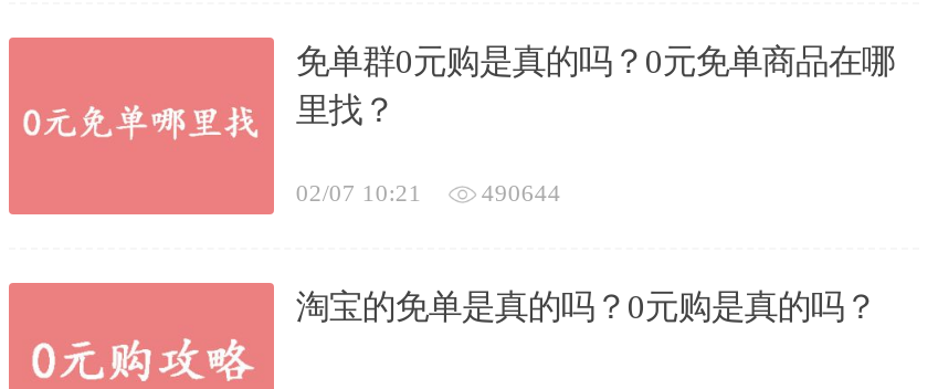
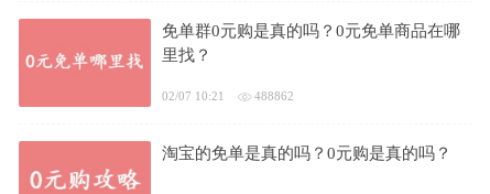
- 490644
+ 488862
